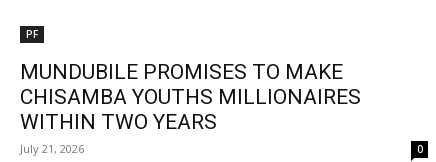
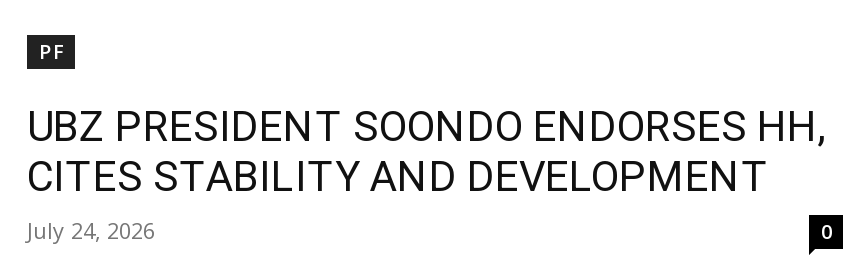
- MUNDUBILE PROMISES TO MAKE
- CHISAMBA YOUTHS MILLIONAIRES
- WITHIN TWO YEARS
- July 21, 2026
+ UBZ PRESIDENT SOONDO ENDORSES HH,
+ CITES STABILITY AND DEVELOPMENT
+ July 24, 2026
